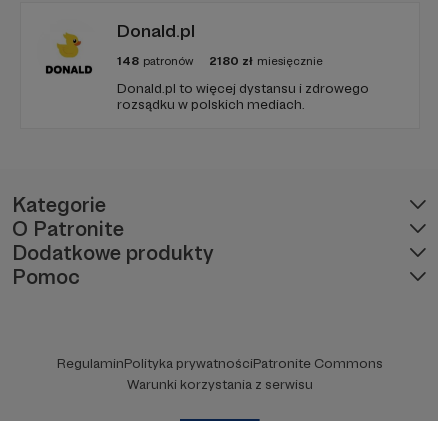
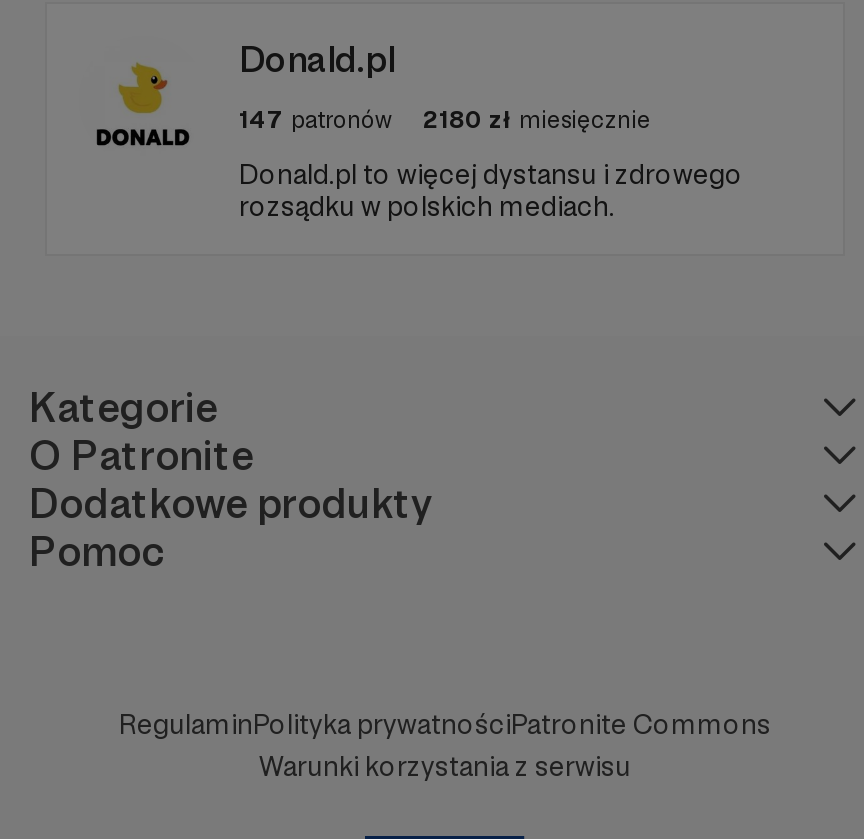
- 148 patronów 2180 zł miesięcznie
+ 147 patronów 2180 zł miesięcznie
